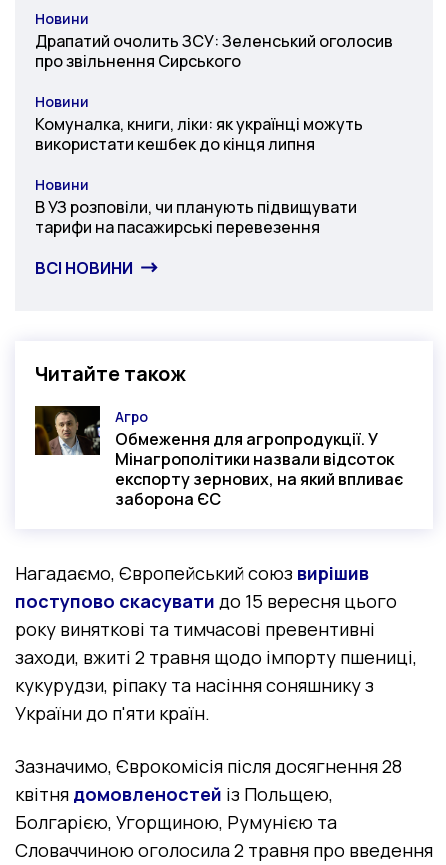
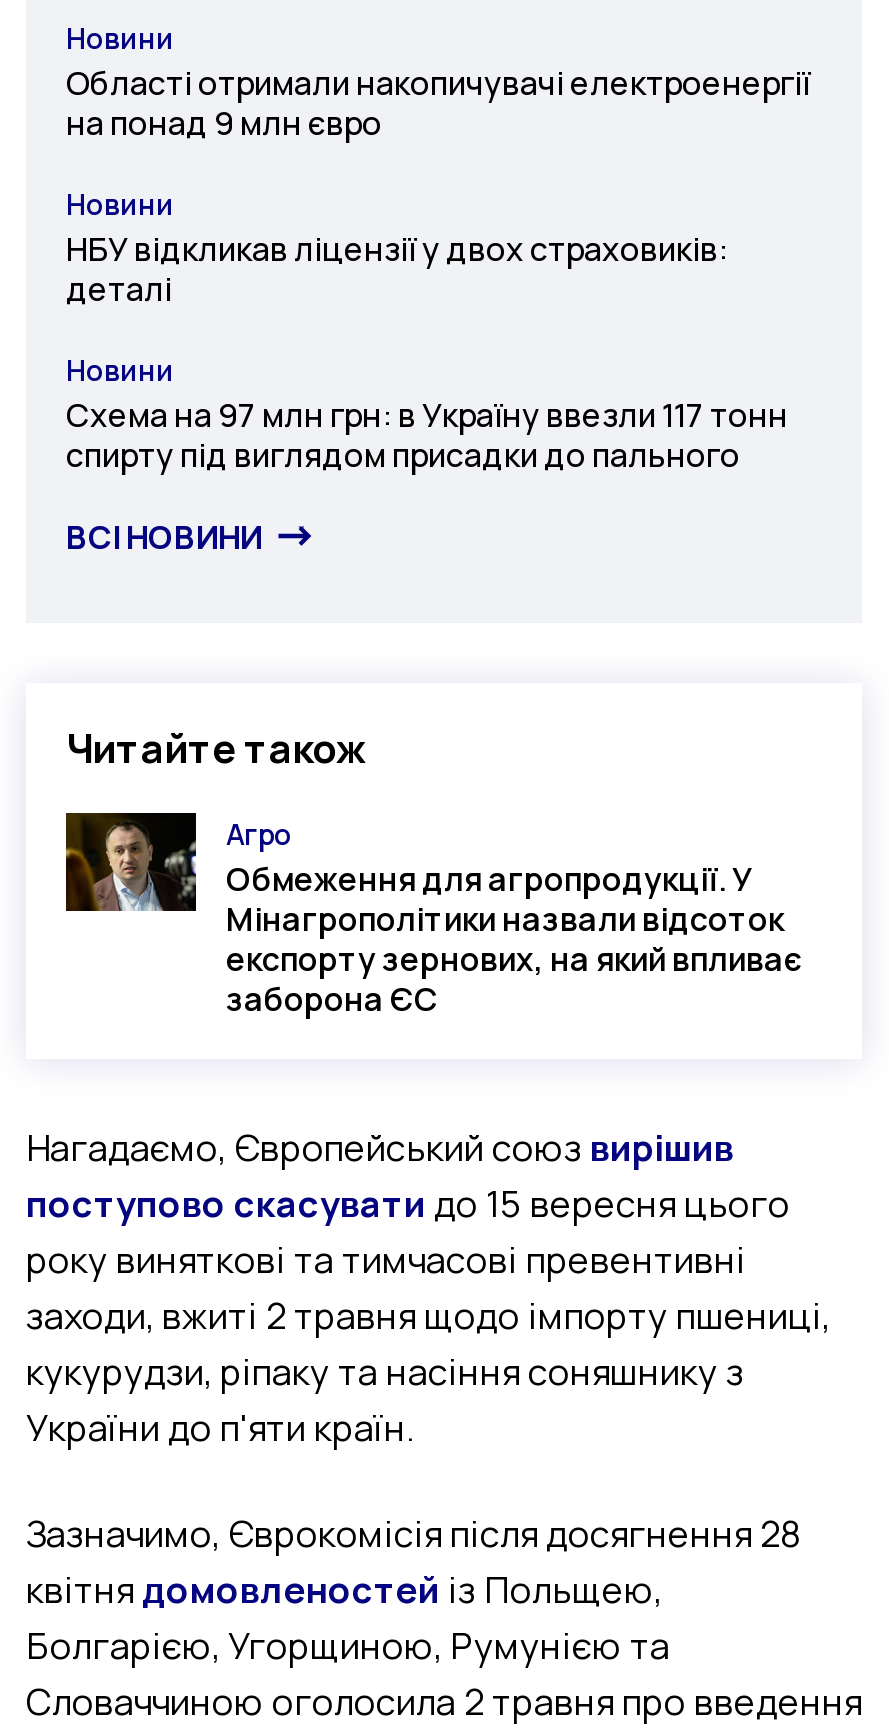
- Драпатий очолить ЗСУ: Зеленський оголосив
- про звільнення Сирського
+ Області отримали накопичувачі електроенергії
+ на понад 9 млн євро

- Комуналка, книги, ліки: як українці можуть
- використати кешбек до кінця липня
+ НБУ відкликав ліцензії у двох страховиків:
+ деталі

- В УЗ розповіли, чи планують підвищувати
- тарифи на пасажирські перевезення
+ Схема на 97 млн грн: в Україну ввезли 117 тонн
+ спирту під виглядом присадки до пального
